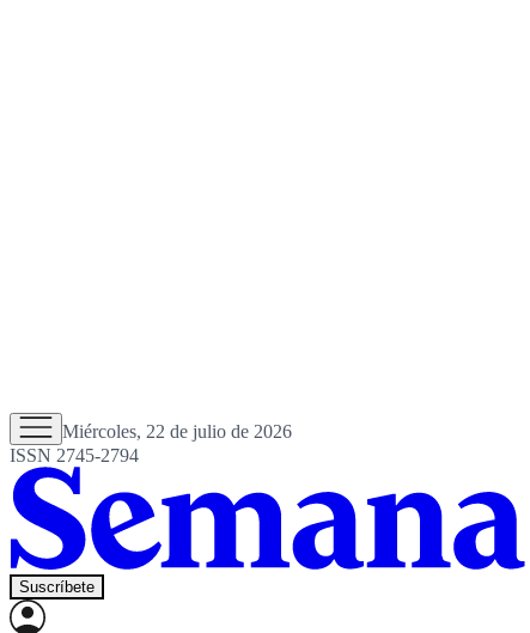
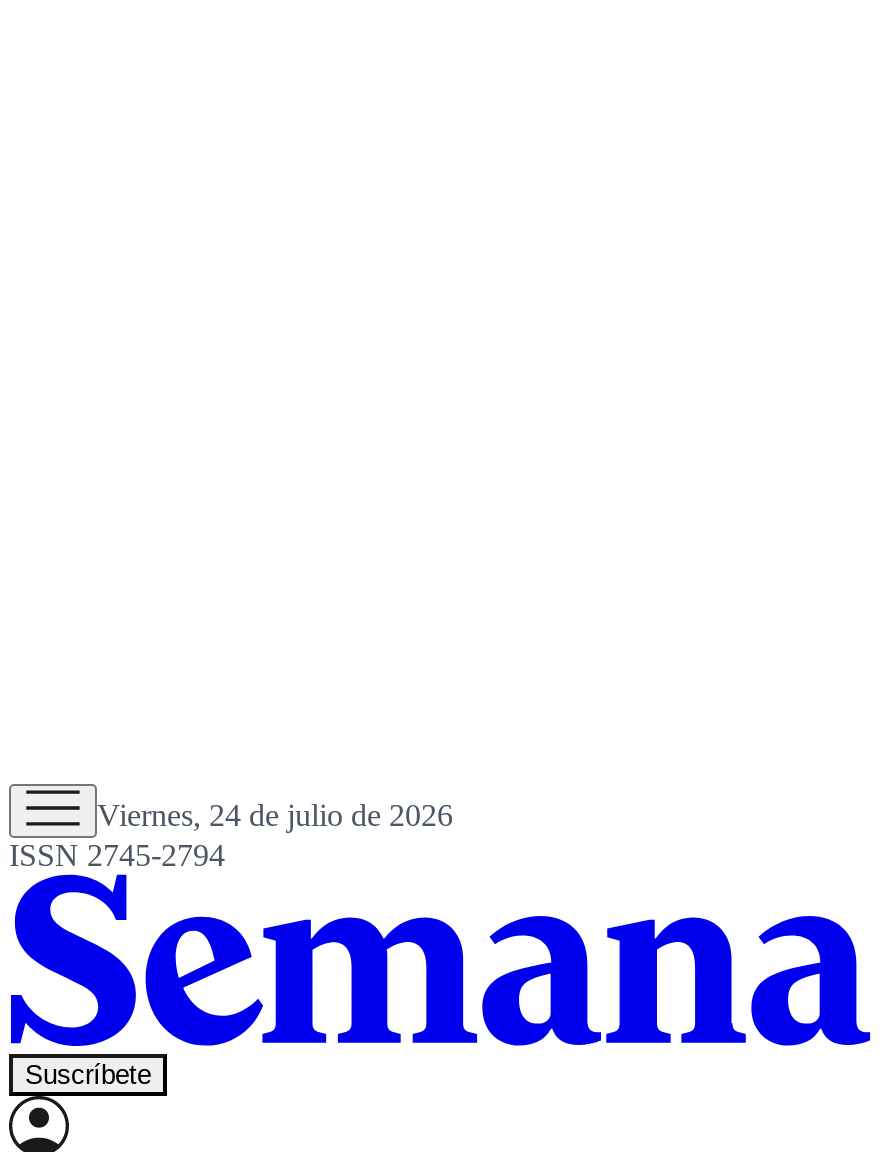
- Miércoles, 22 de julio de 2026
+ Viernes, 24 de julio de 2026
